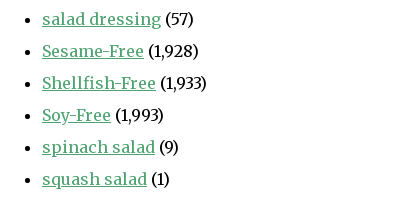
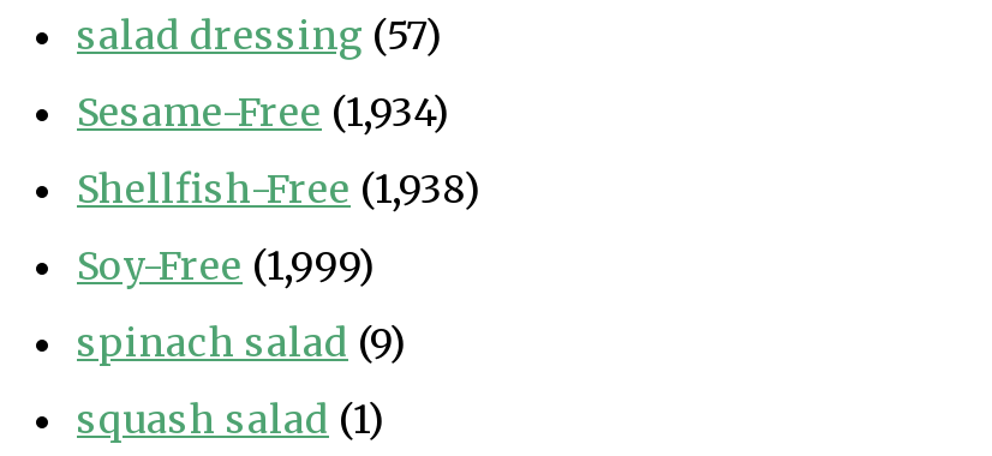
- Sesame-Free (1,928)
+ Sesame-Free (1,934)

- Shellfish-Free (1,933)
+ Shellfish-Free (1,938)

- Soy-Free (1,993)
+ Soy-Free (1,999)
